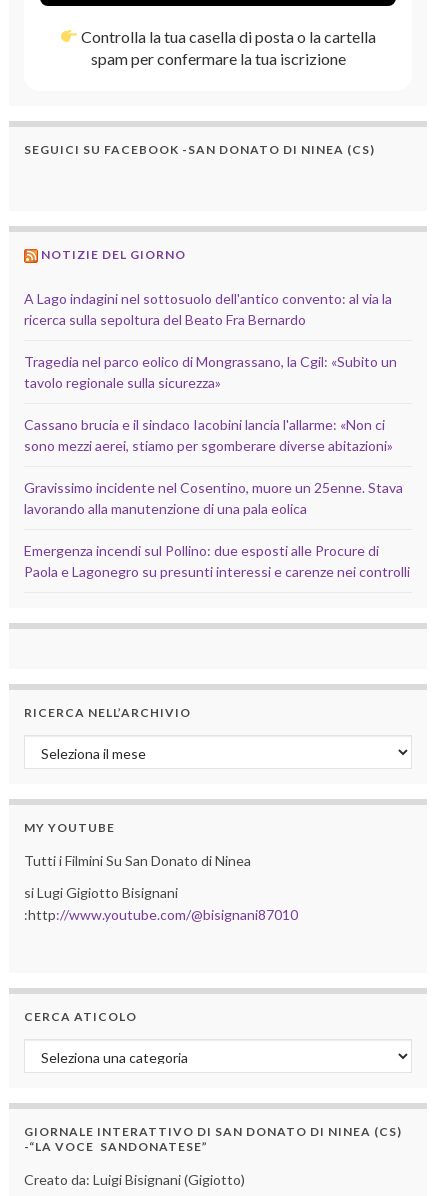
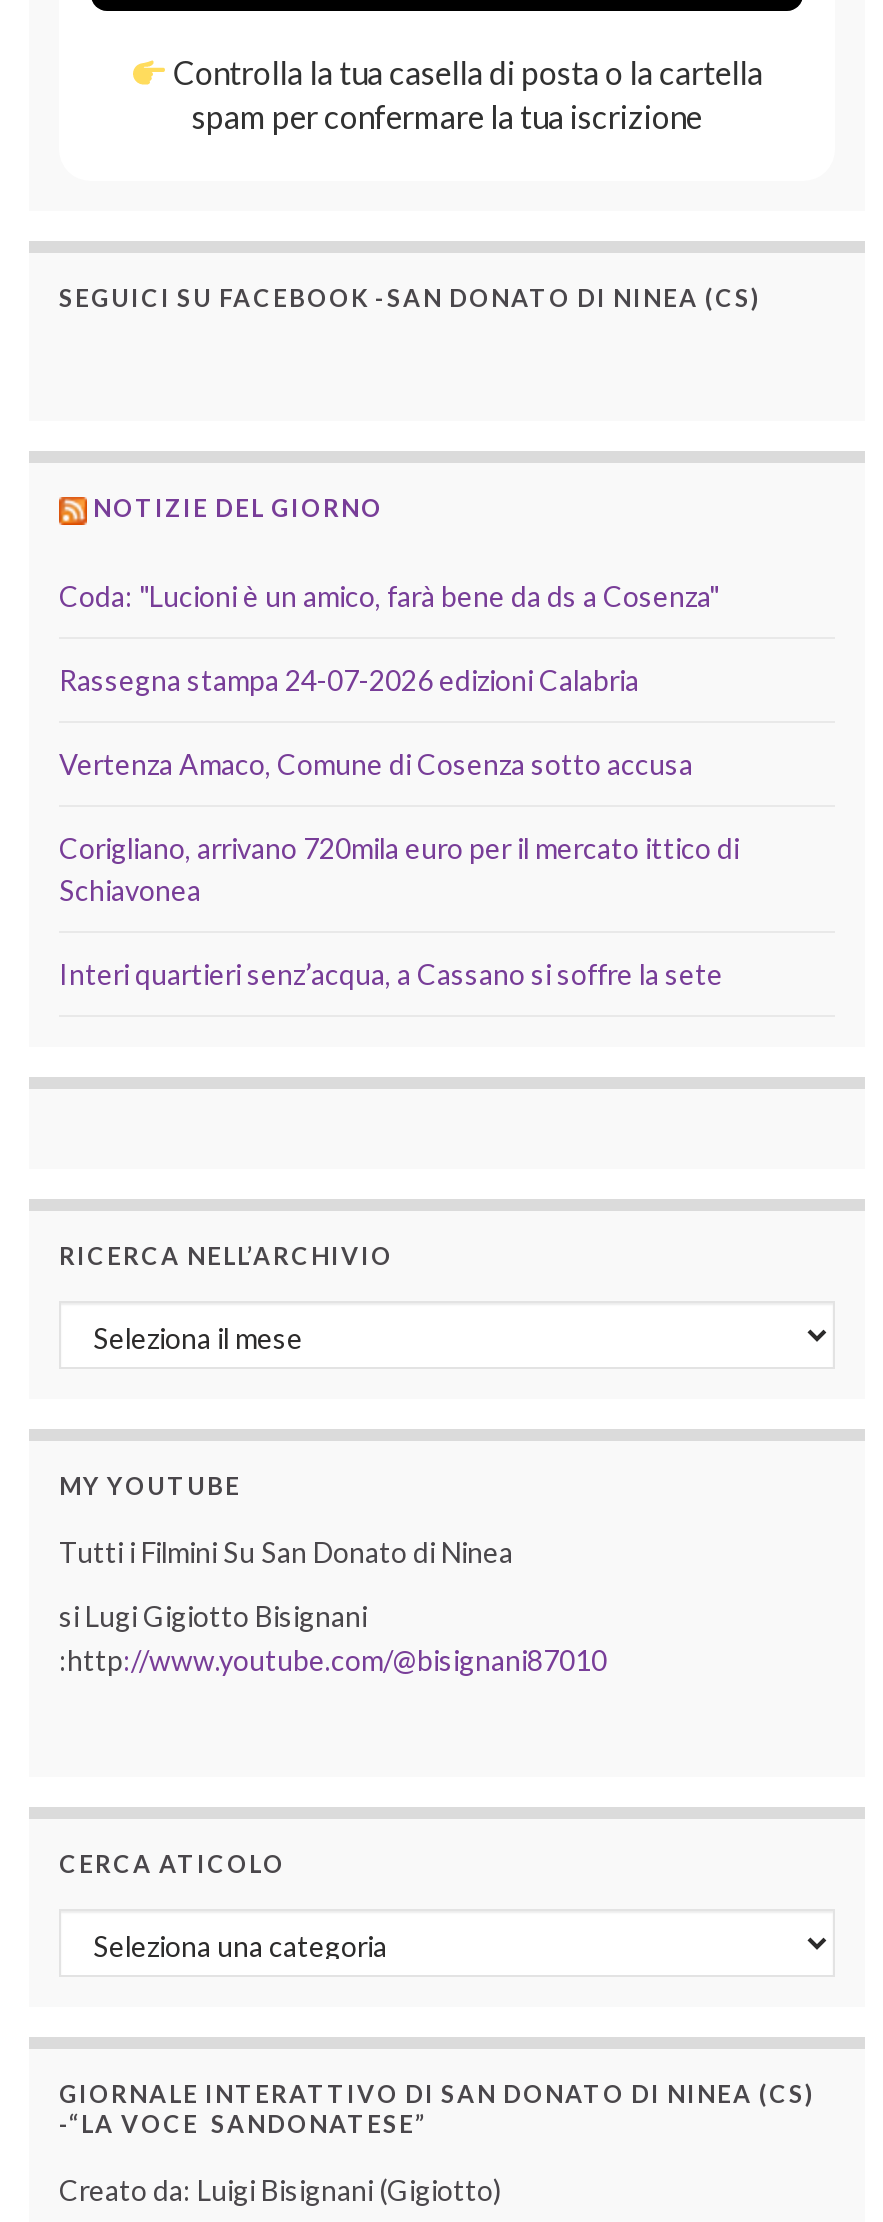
- A Lago indagini nel sottosuolo dell'antico convento: al via la
- ricerca sulla sepoltura del Beato Fra Bernardo
+ Coda: "Lucioni è un amico, farà bene da ds a Cosenza"

- Tragedia nel parco eolico di Mongrassano, la Cgil: «Subito un
- tavolo regionale sulla sicurezza»
+ Rassegna stampa 24-07-2026 edizioni Calabria

- Cassano brucia e il sindaco Iacobini lancia l'allarme: «Non ci
- sono mezzi aerei, stiamo per sgomberare diverse abitazioni»
+ Vertenza Amaco, Comune di Cosenza sotto accusa

- Gravissimo incidente nel Cosentino, muore un 25enne. Stava
- lavorando alla manutenzione di una pala eolica
+ Corigliano, arrivano 720mila euro per il mercato ittico di
+ Schiavonea

- Emergenza incendi sul Pollino: due esposti alle Procure di
- Paola e Lagonegro su presunti interessi e carenze nei controlli
+ Interi quartieri senz’acqua, a Cassano si soffre la sete
